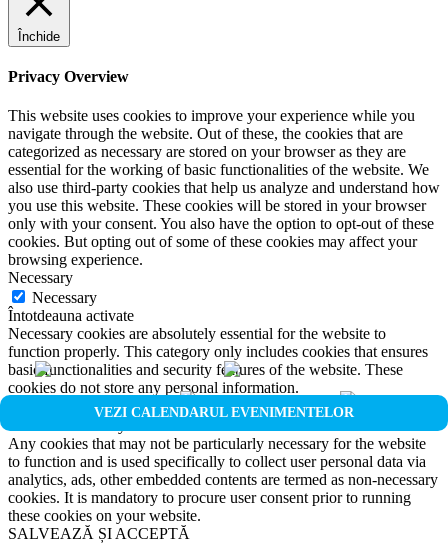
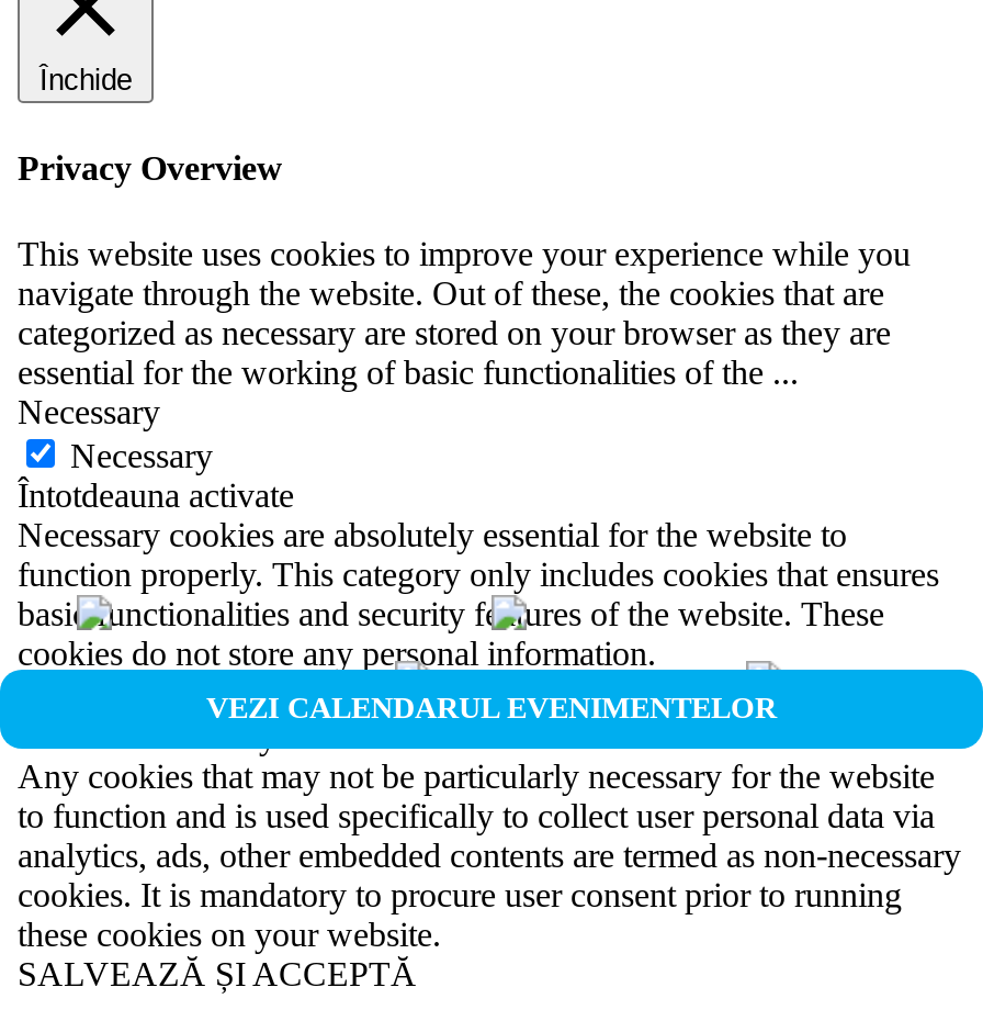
- essential for the working of basic functionalities of the website. We
- also use third-party cookies that help us analyze and understand how
- you use this website. These cookies will be stored in your browser
- only with your consent. You also have the option to opt-out of these
- cookies. But opting out of some of these cookies may affect your
- browsing experience.
+ essential for the working of basic functionalities of the...
